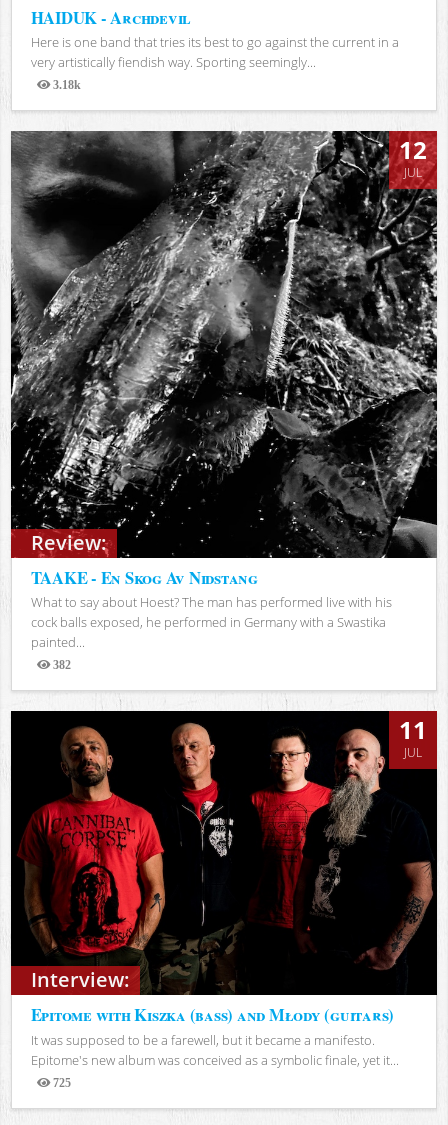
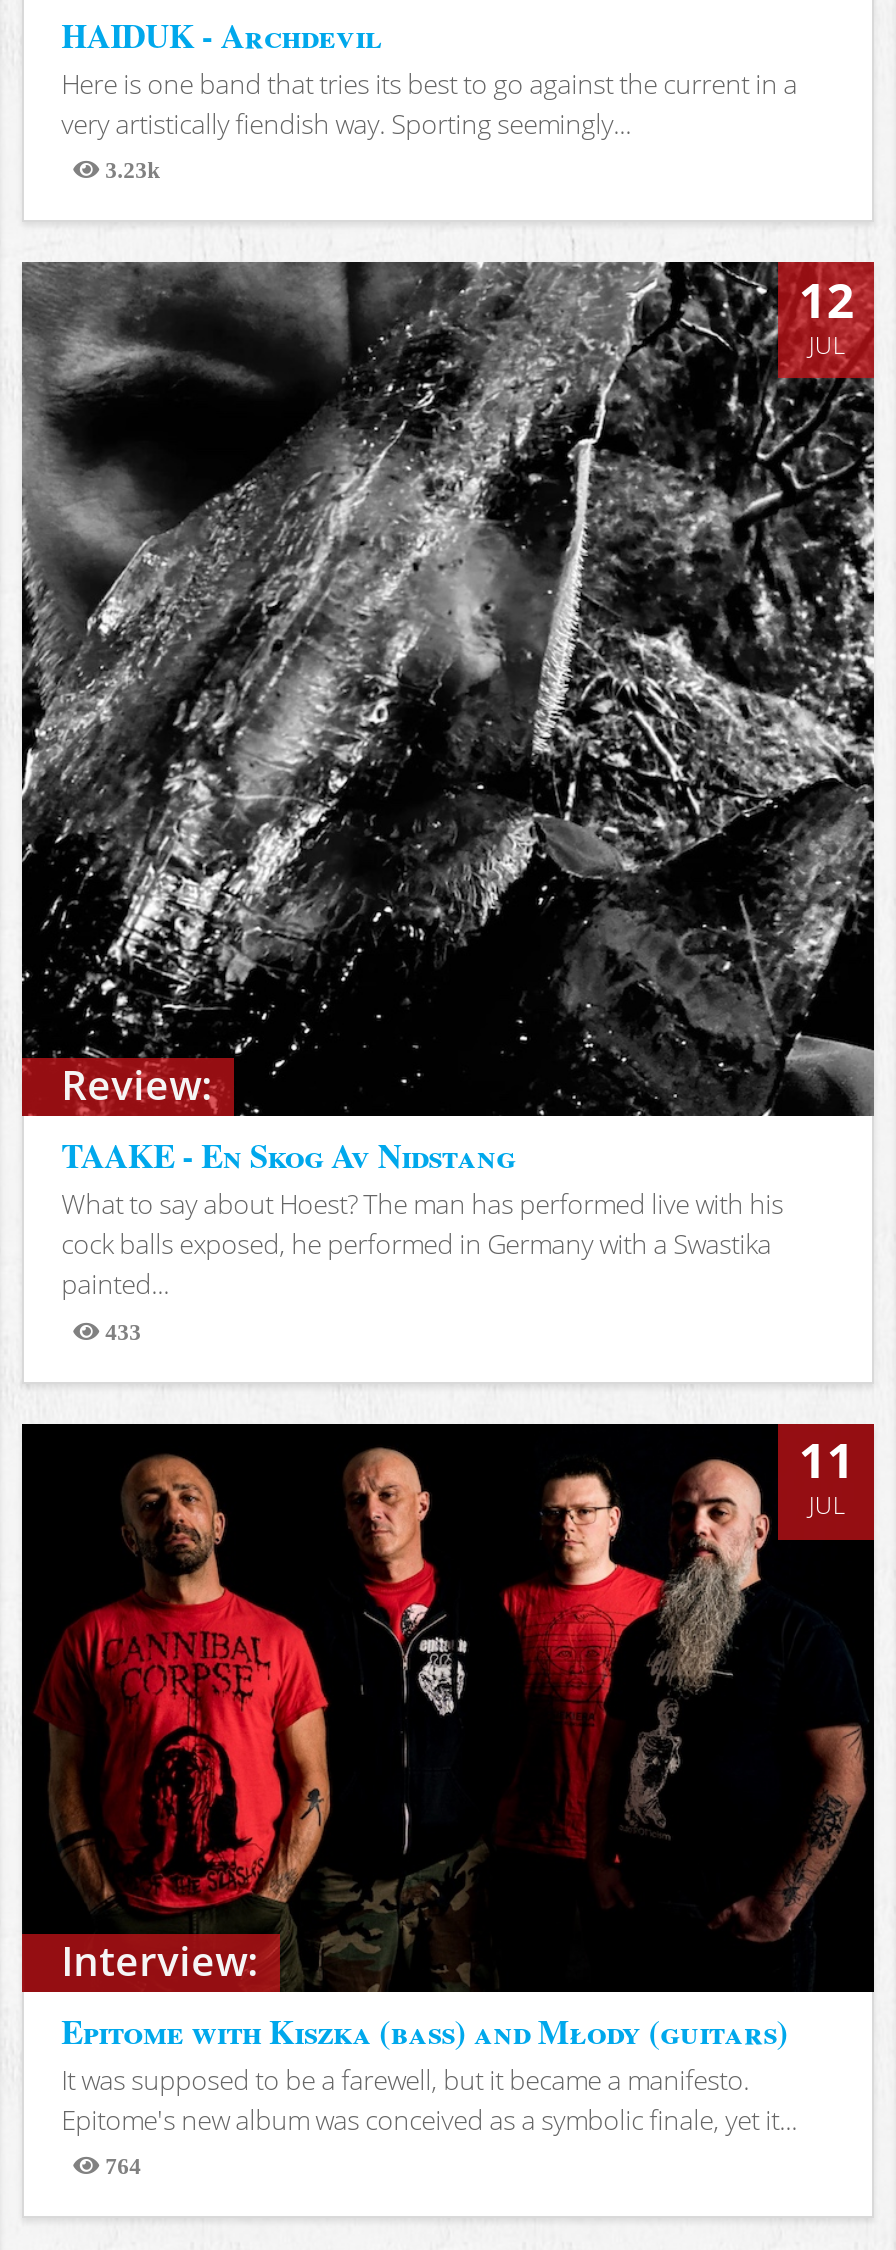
- 3.18k
+ 3.23k

- 382
+ 433

- 725
+ 764
